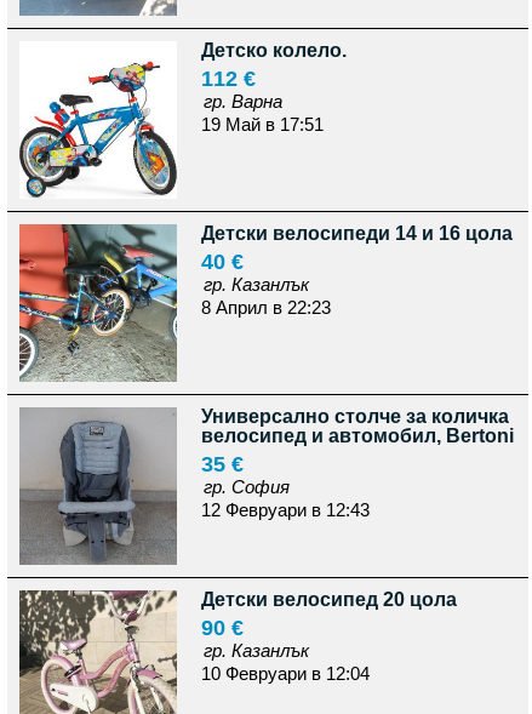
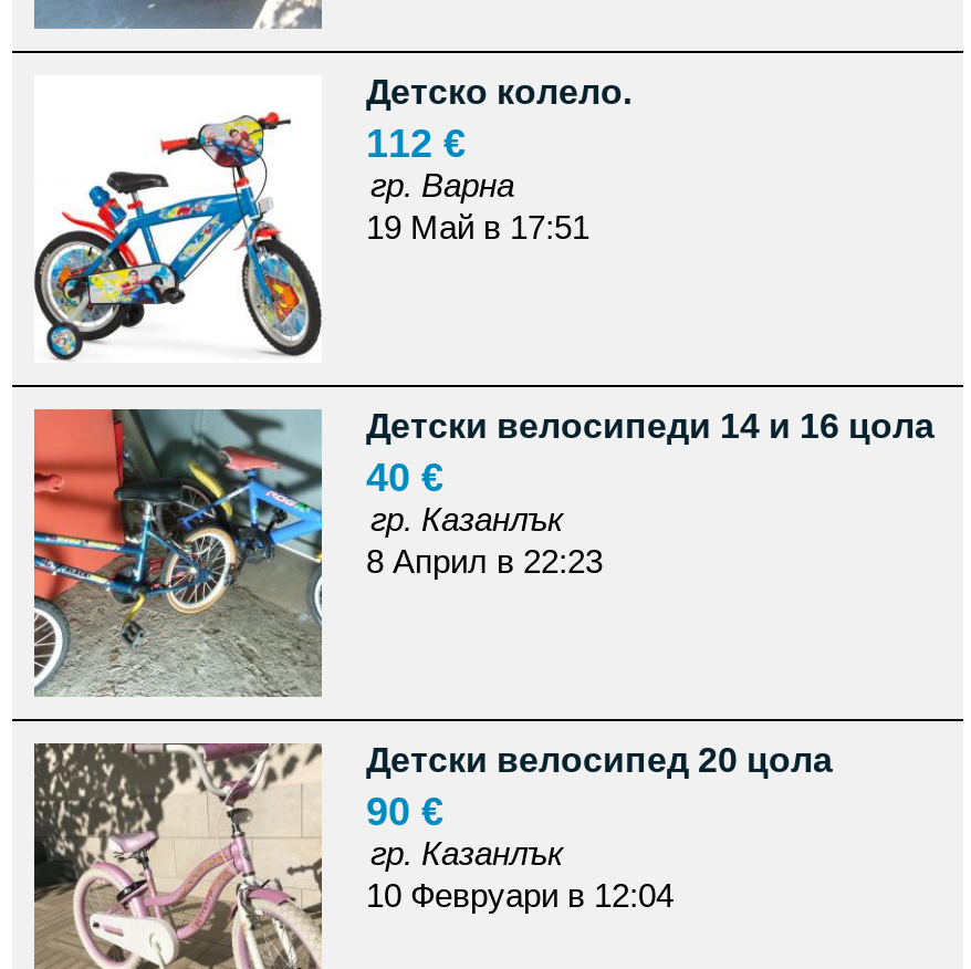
- [image]
- Универсално столче за количка
- велосипед и автомобил, Bertoni
- 35 €
- гр. София
- 12 Февруари в 12:43
